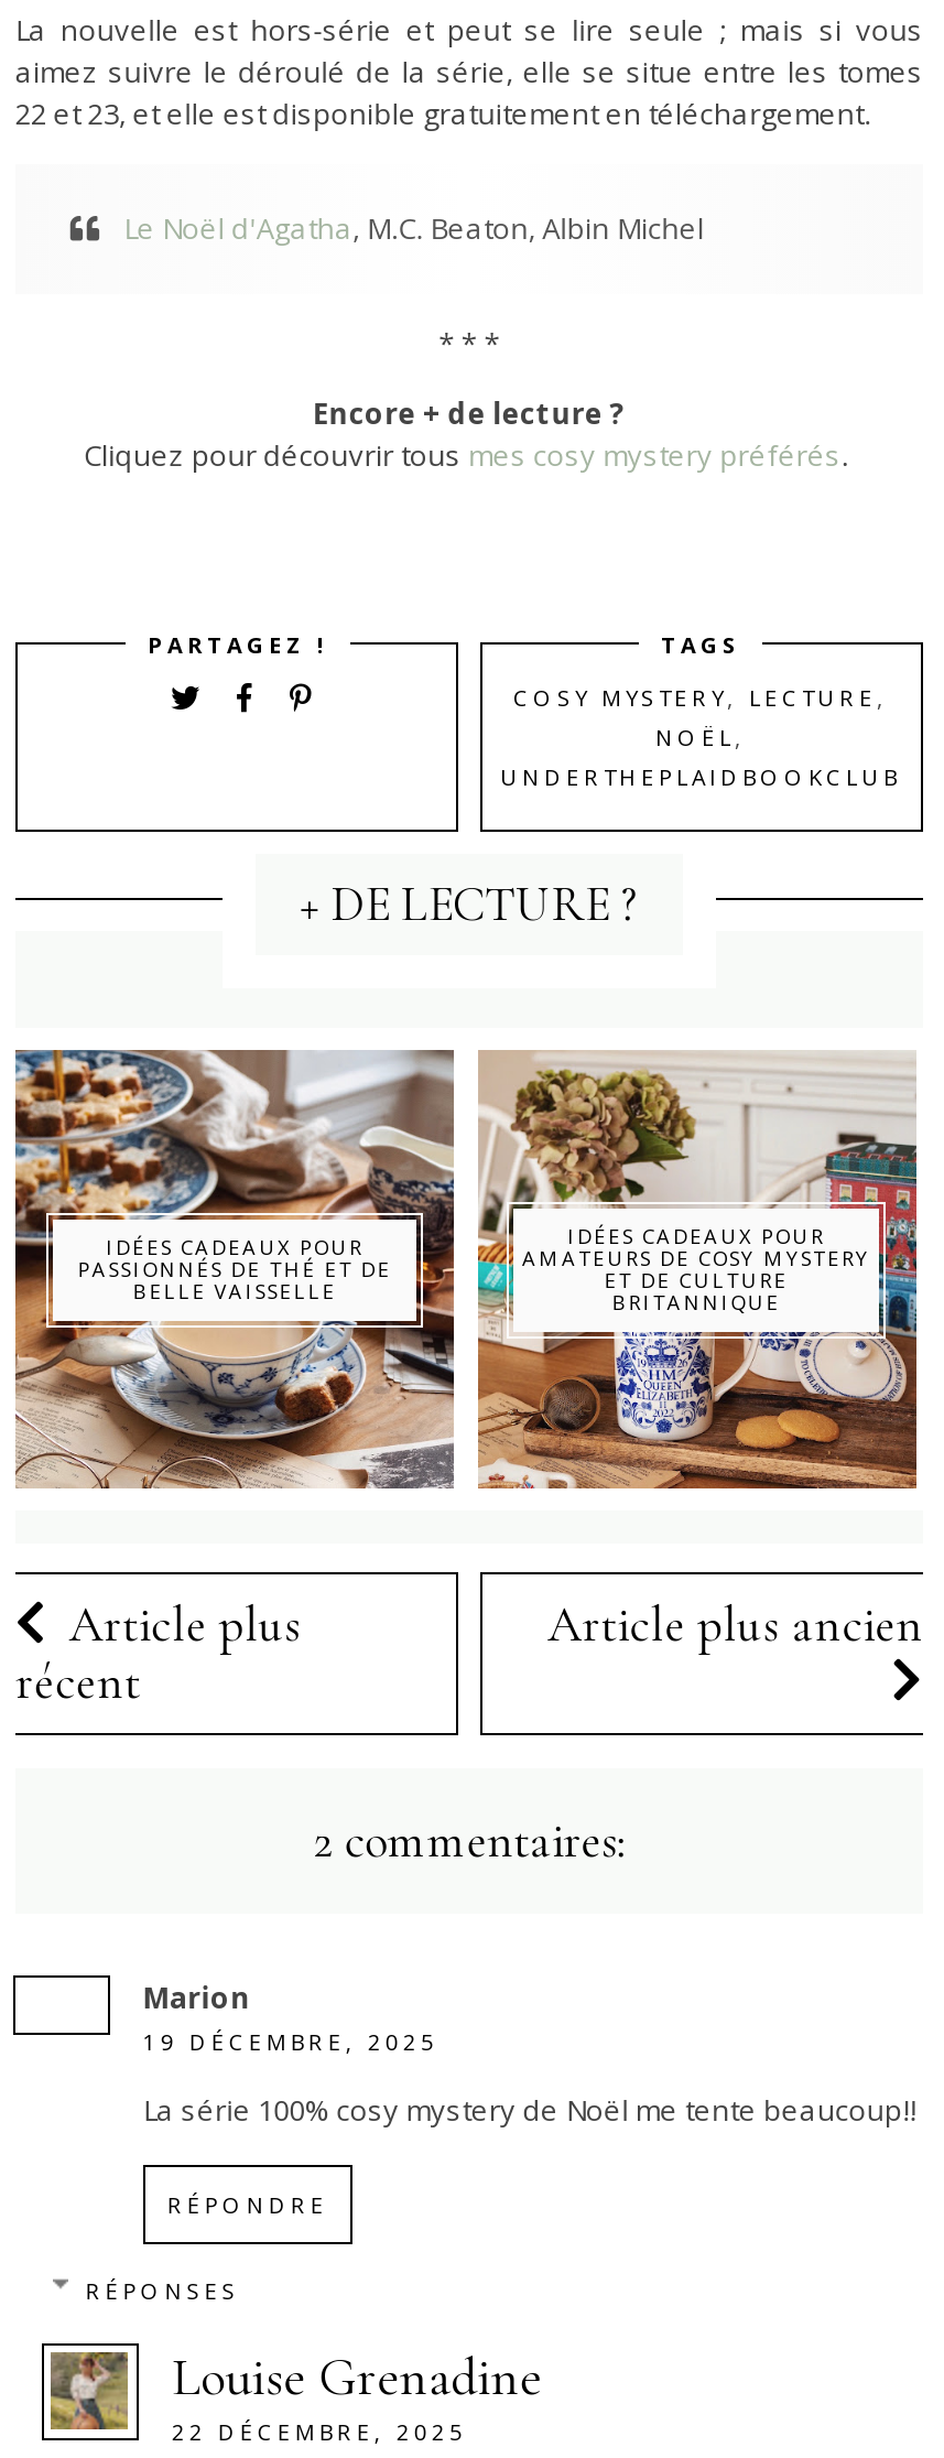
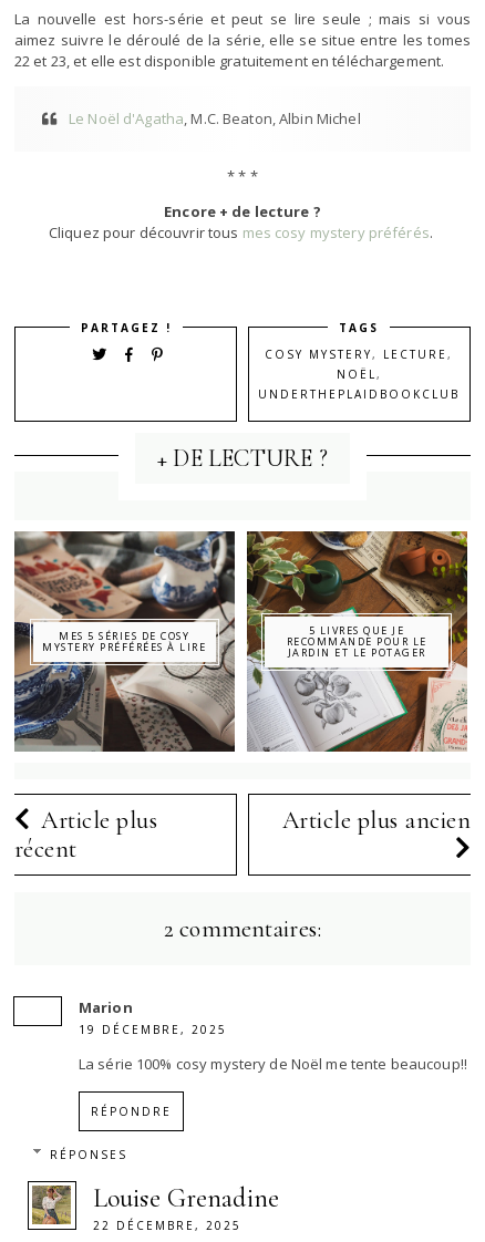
- [image]
- IDÉES CADEAUX POUR
- PASSIONNÉS DE THÉ ET DE
- BELLE VAISSELLE
+ [image]
+ MES 5 SÉRIES DE COSY
+ MYSTERY PRÉFÉRÉES À LIRE

- [image]
- IDÉES CADEAUX POUR
- AMATEURS DE COSY MYSTERY
- ET DE CULTURE
- BRITANNIQUE
+ [image]
+ 5 LIVRES QUE JE
+ RECOMMANDE POUR LE
+ JARDIN ET LE POTAGER
